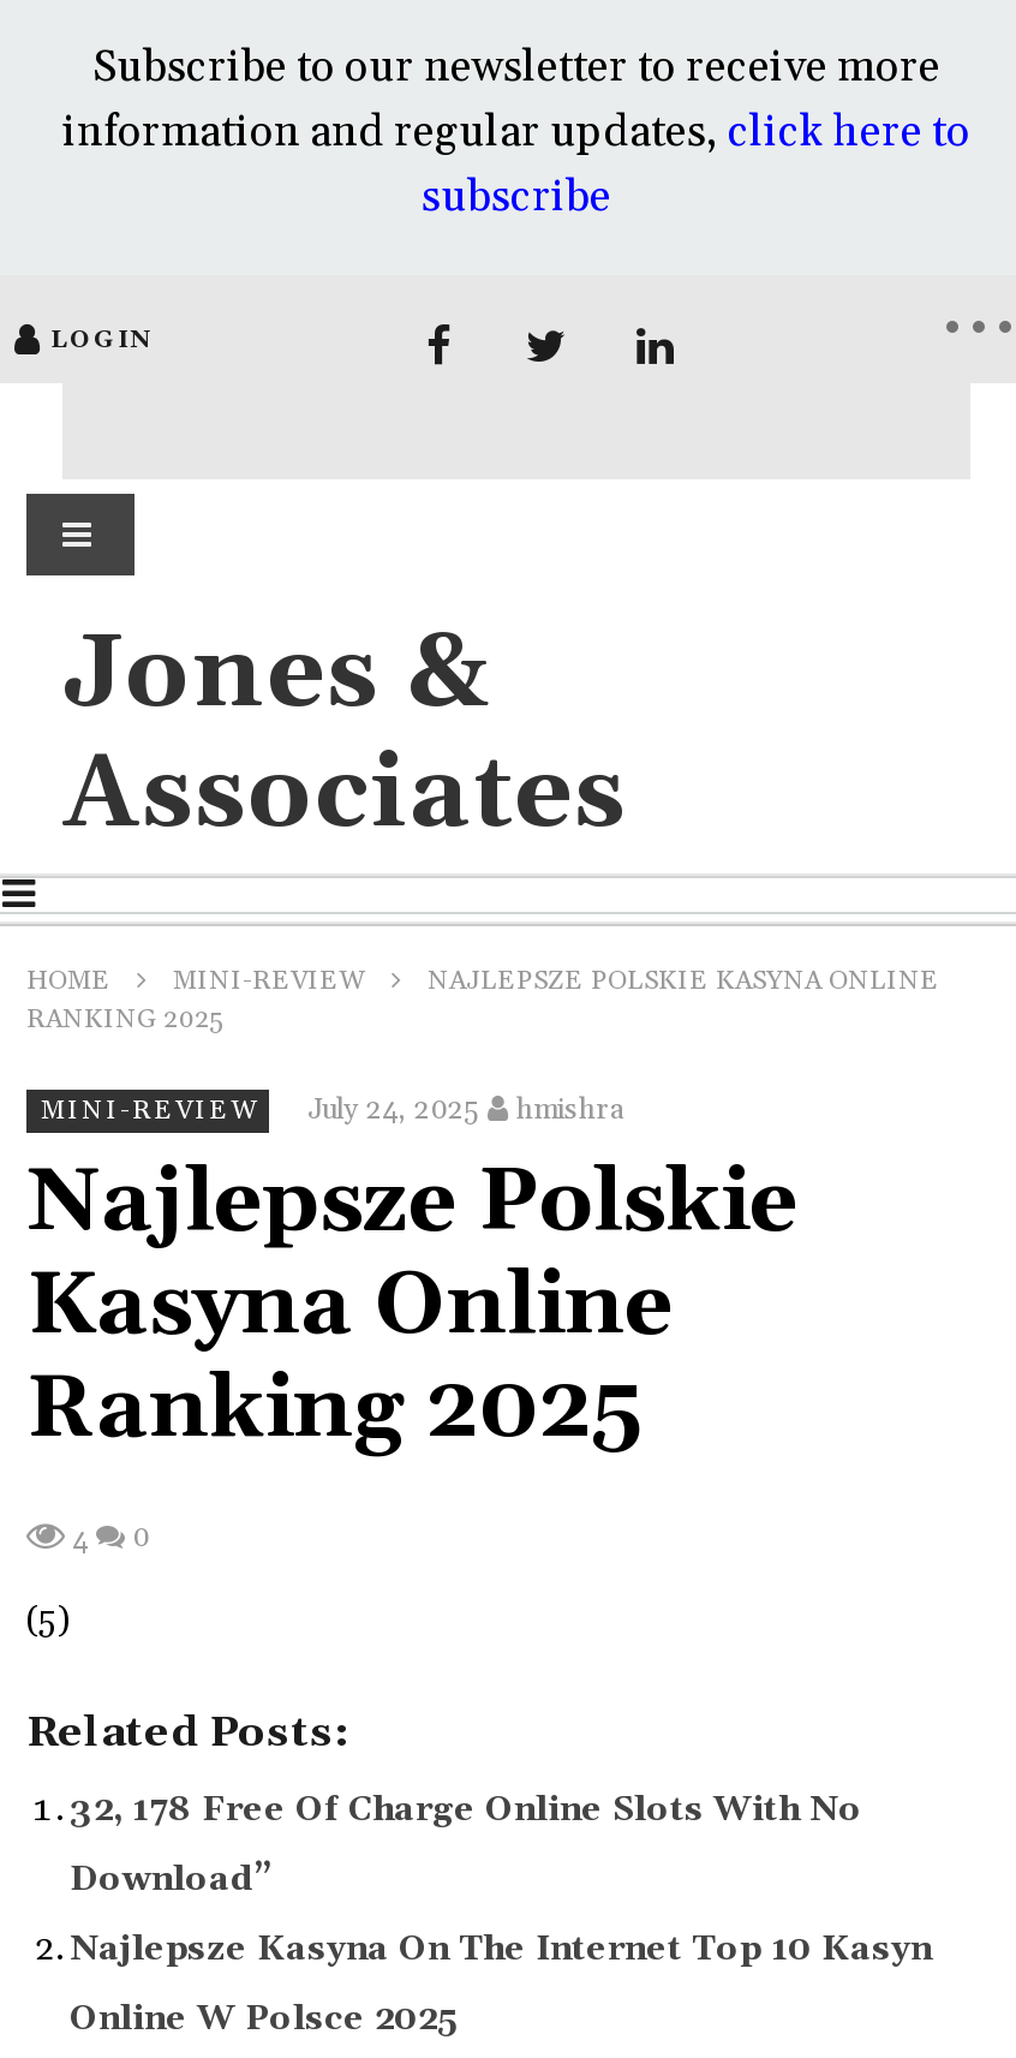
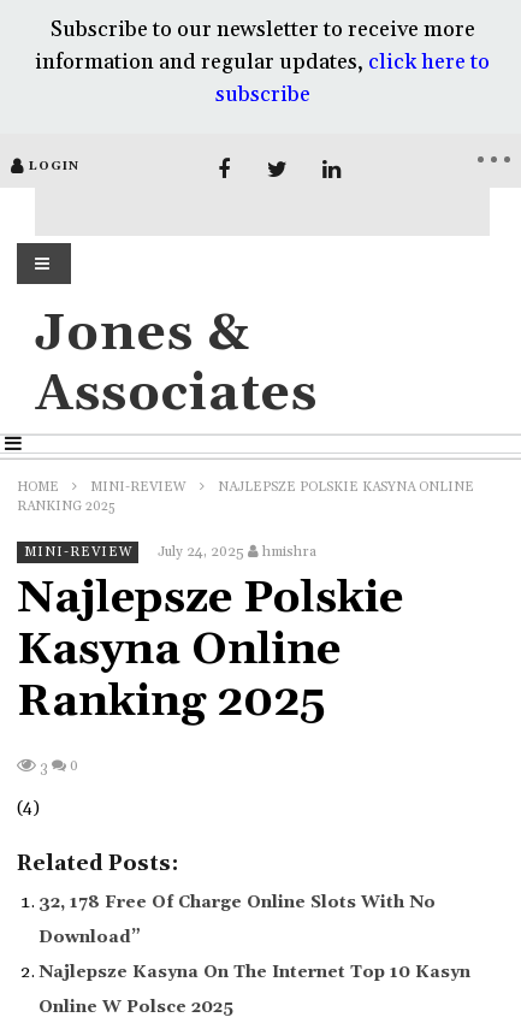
- 4 0
+ 3 0

- (5)
+ (4)
